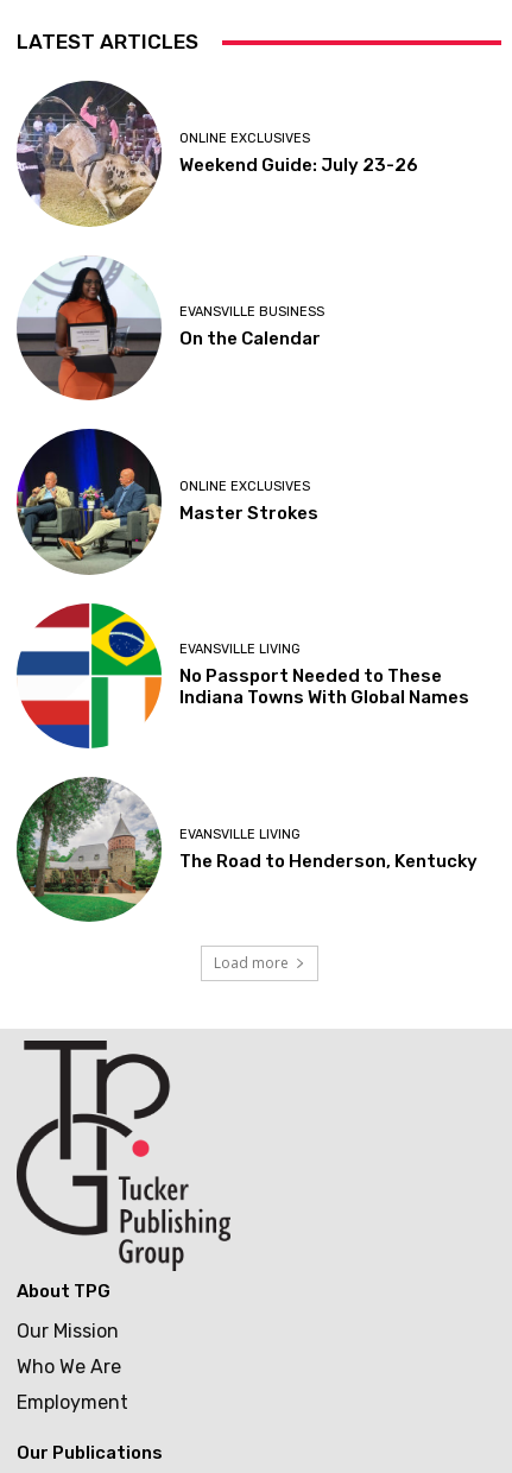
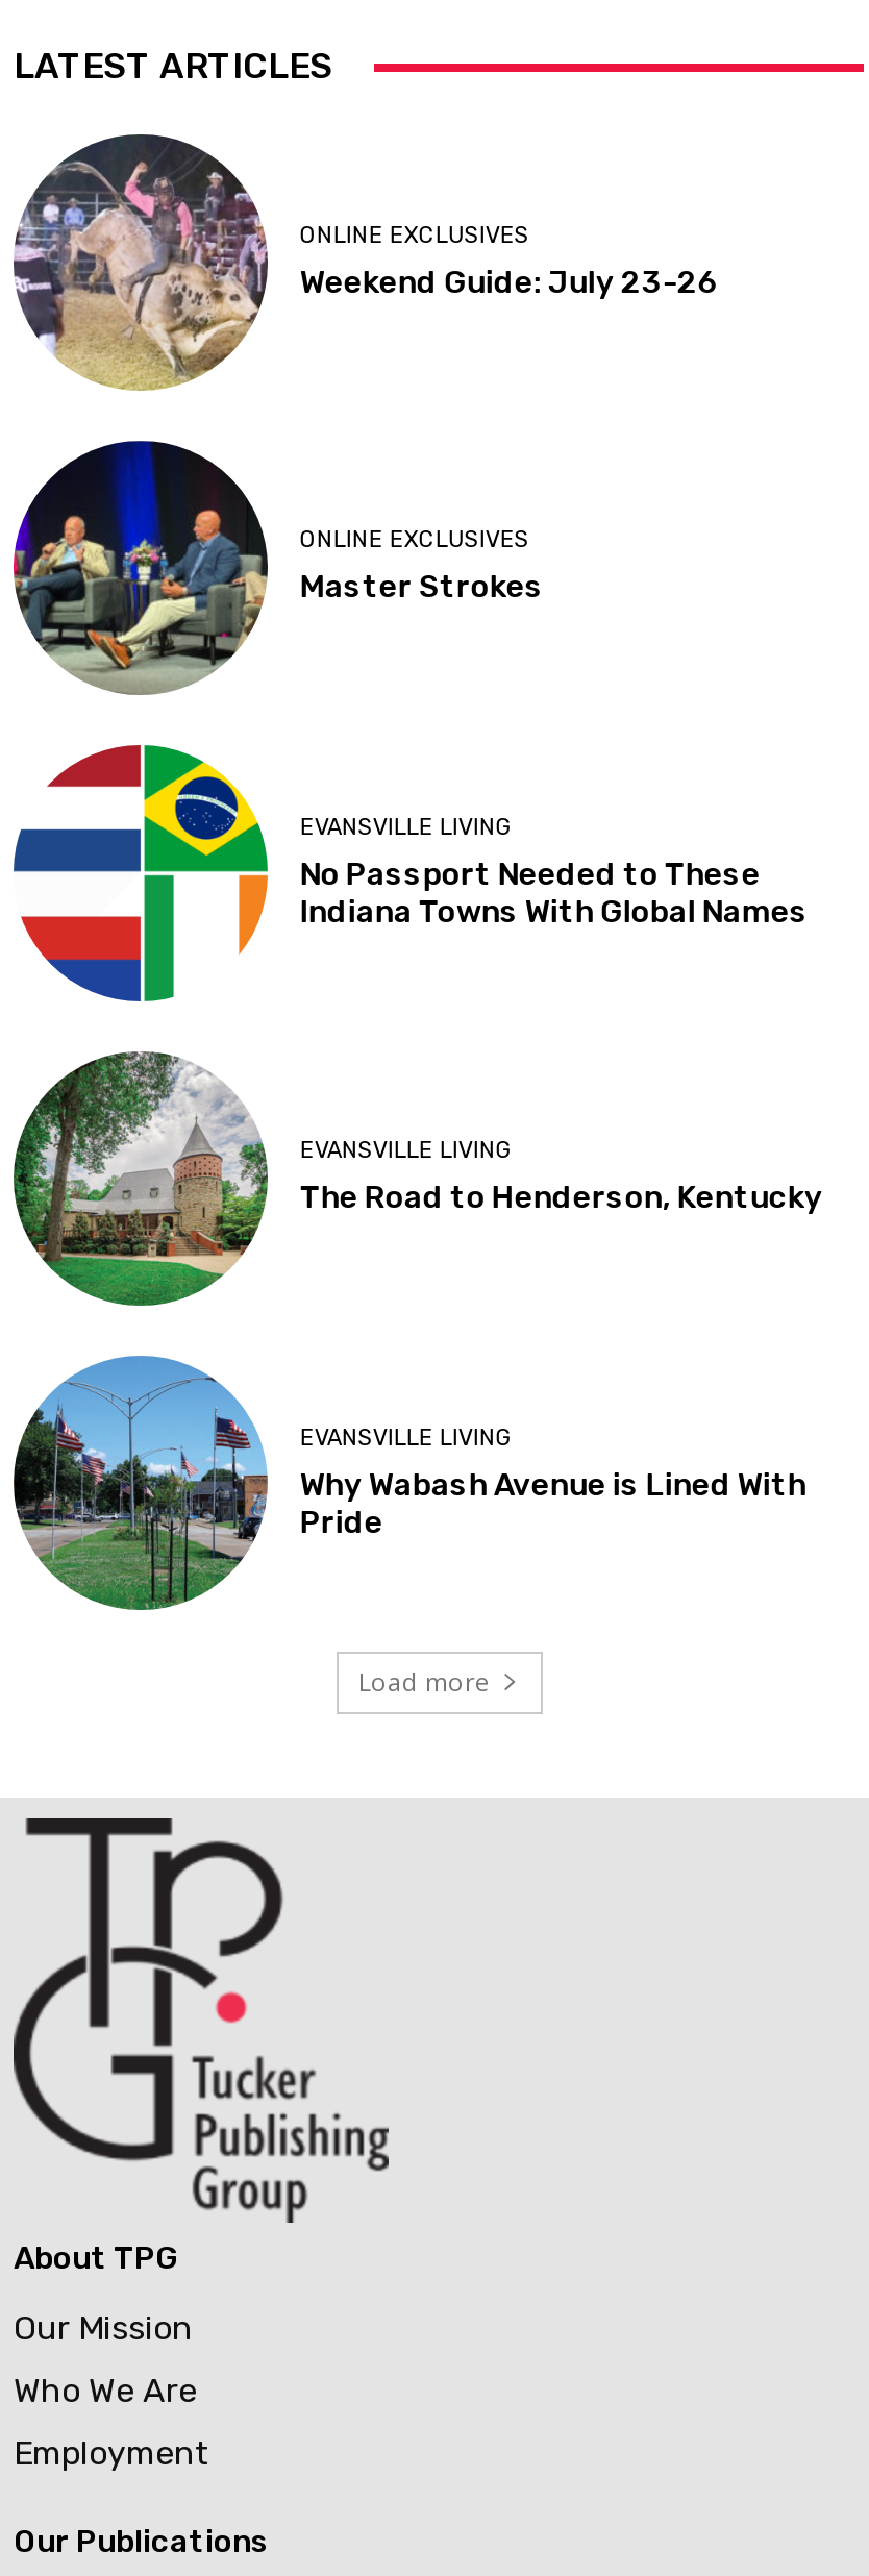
- [image]
- EVANSVILLE BUSINESS
- On the Calendar

moved up: [image] | ONLINE EXCLUSIVES | Master Strokes | EVANSVILLE LIVING | No Passport Needed to These | Indiana Towns With Global Names | EVANSVILLE LIVING | The Road to Henderson, Kentucky

+ [image]
+ EVANSVILLE LIVING
+ Why Wabash Avenue is Lined With
+ Pride
